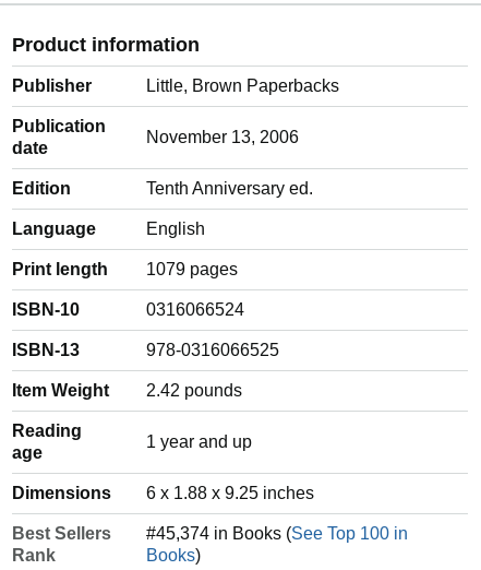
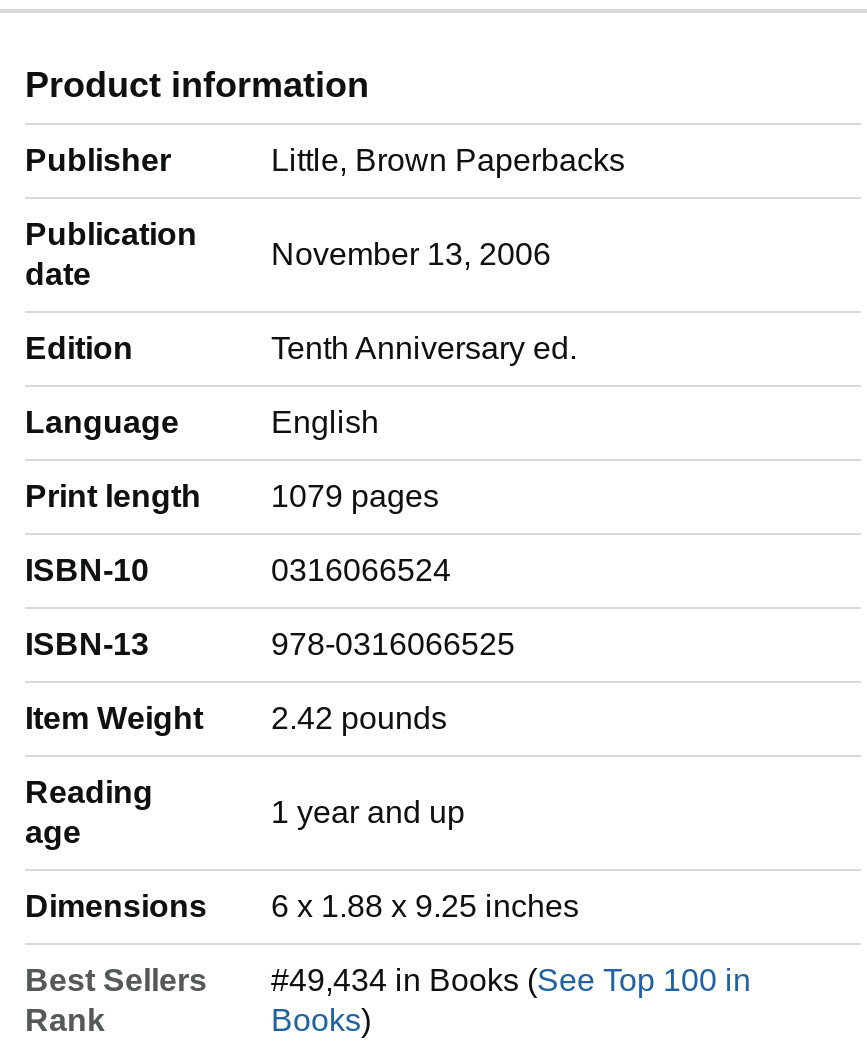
- #45,374 in Books (See Top 100 in
+ #49,434 in Books (See Top 100 in
